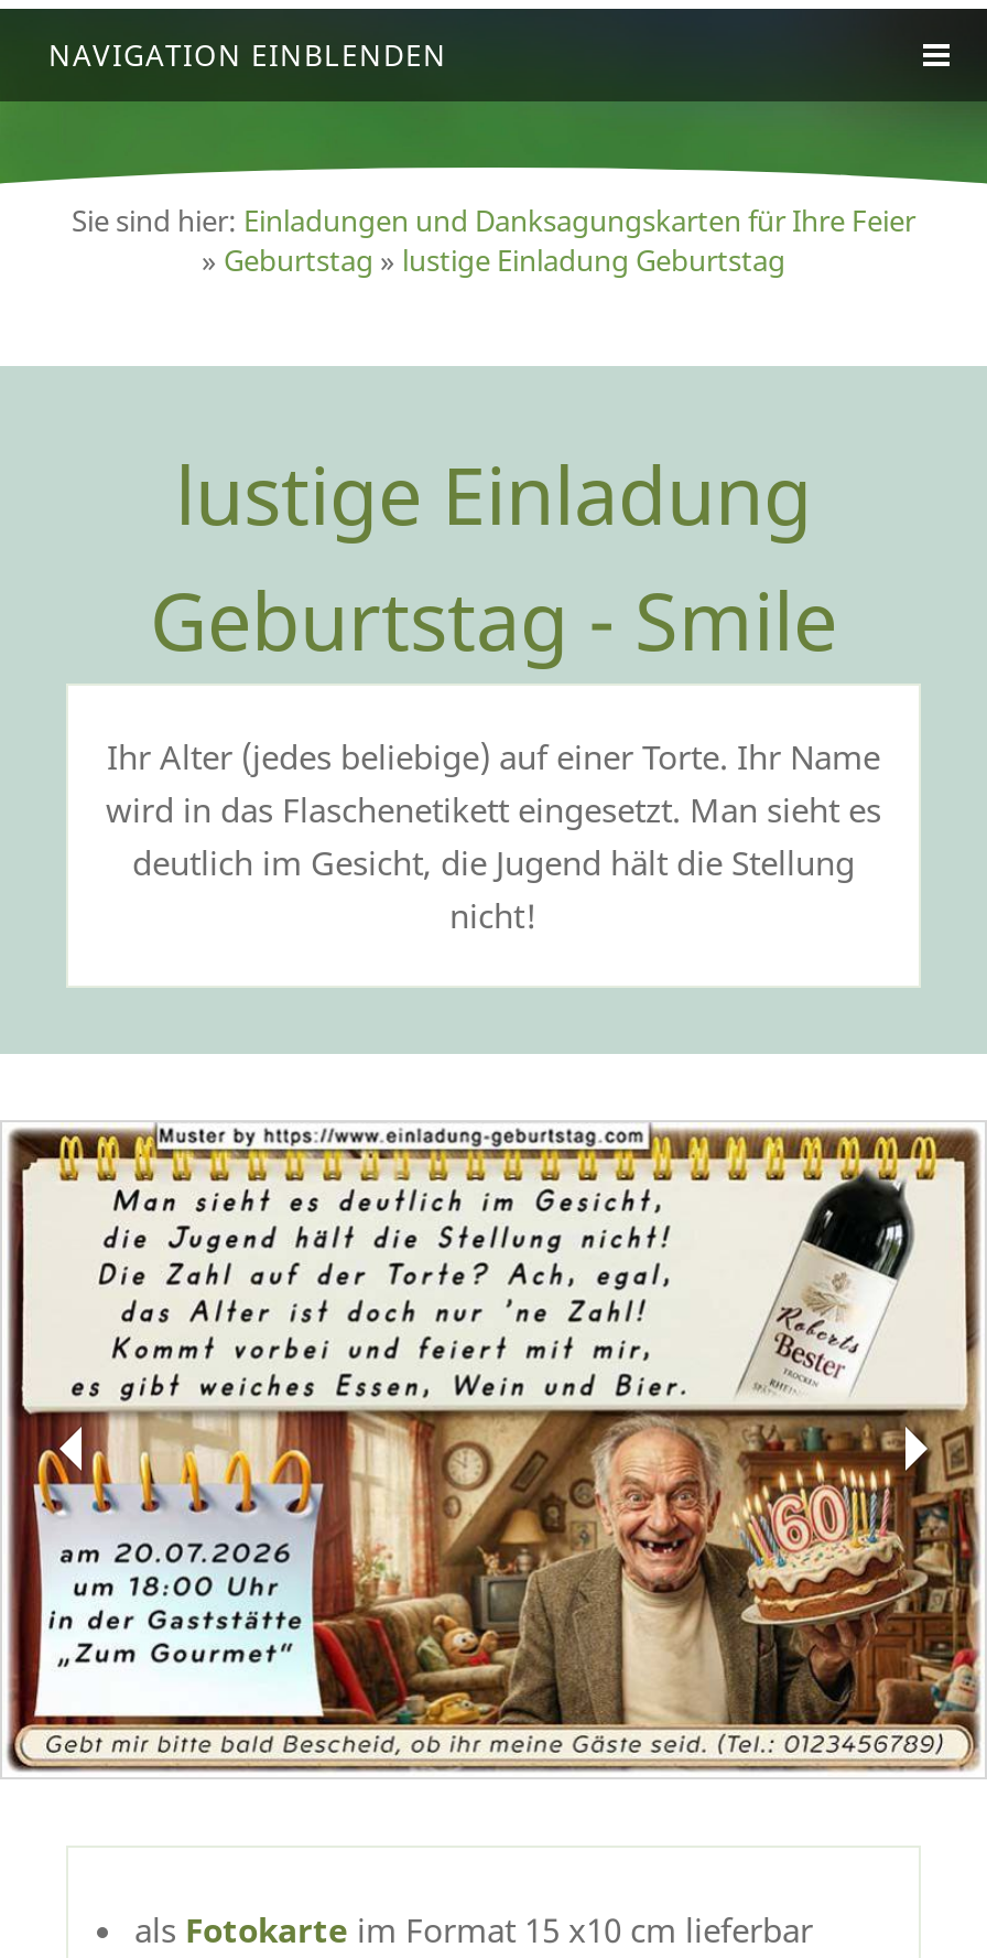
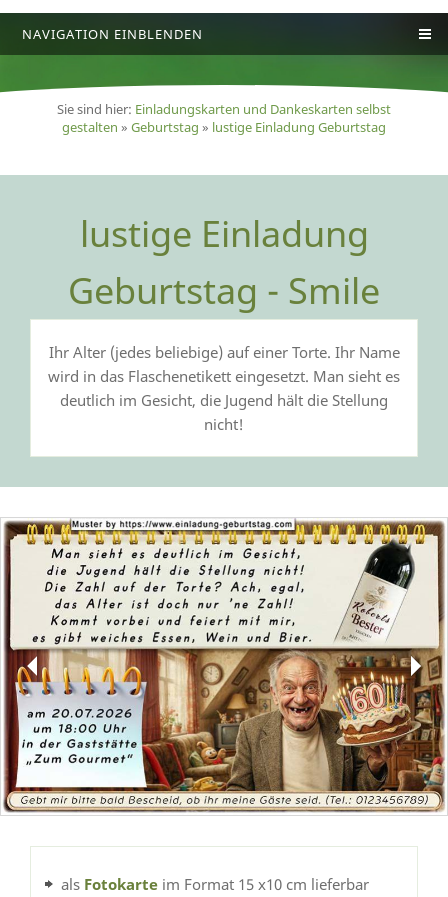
- Sie sind hier: Einladungen und Danksagungskarten für Ihre Feier
- » Geburtstag» lustige Einladung Geburtstag
+ Sie sind hier: Einladungskarten und Dankeskarten selbst
+ gestalten» Geburtstag» lustige Einladung Geburtstag
